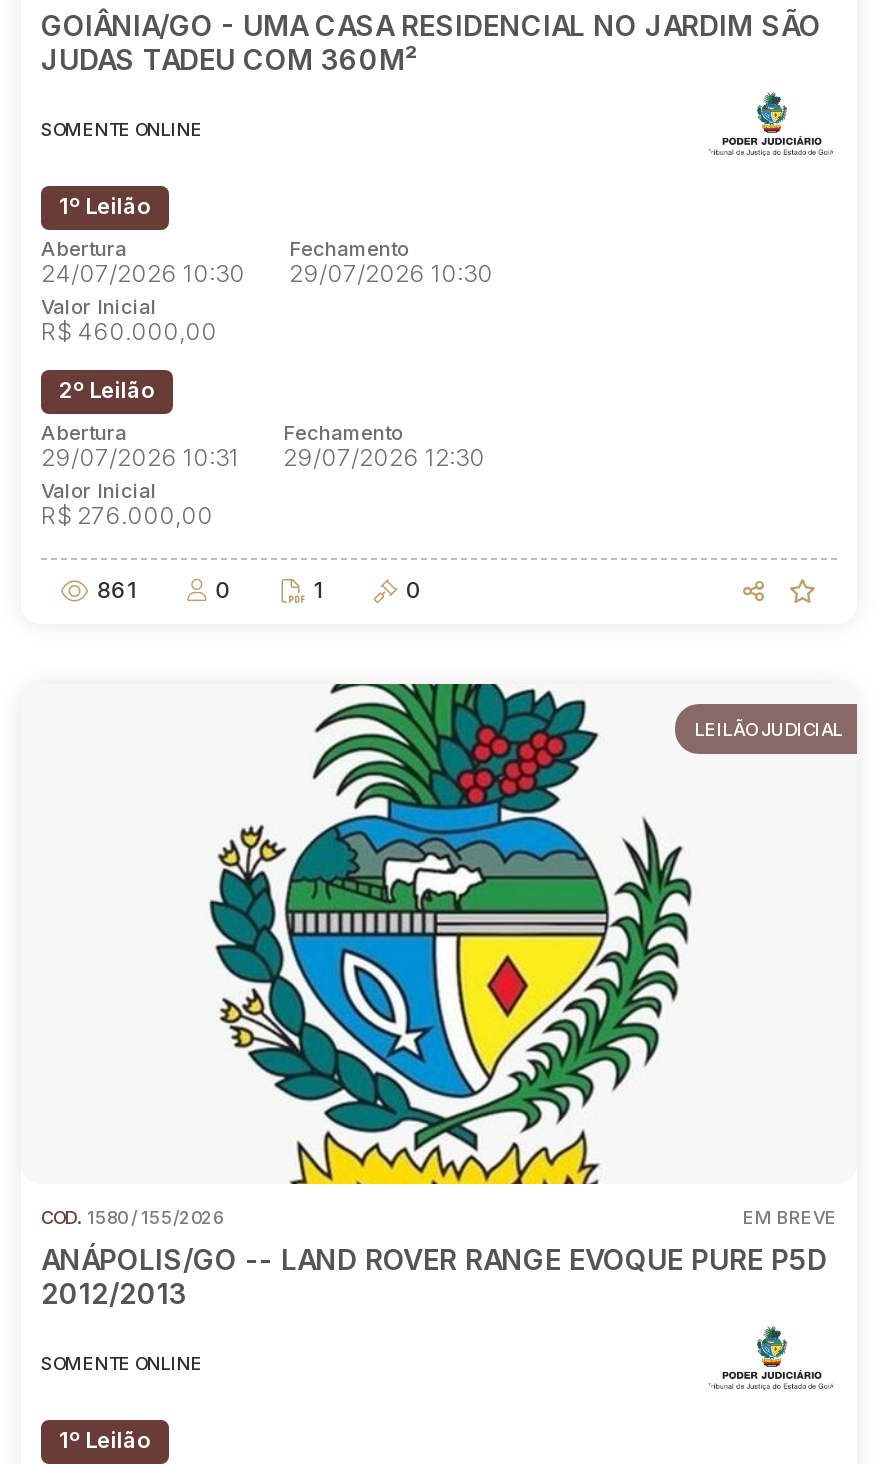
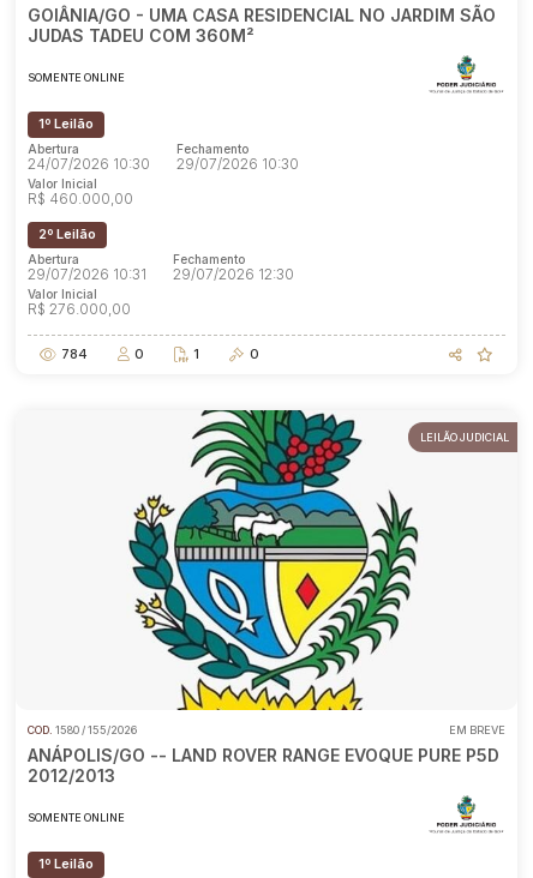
- 861
+ 784
